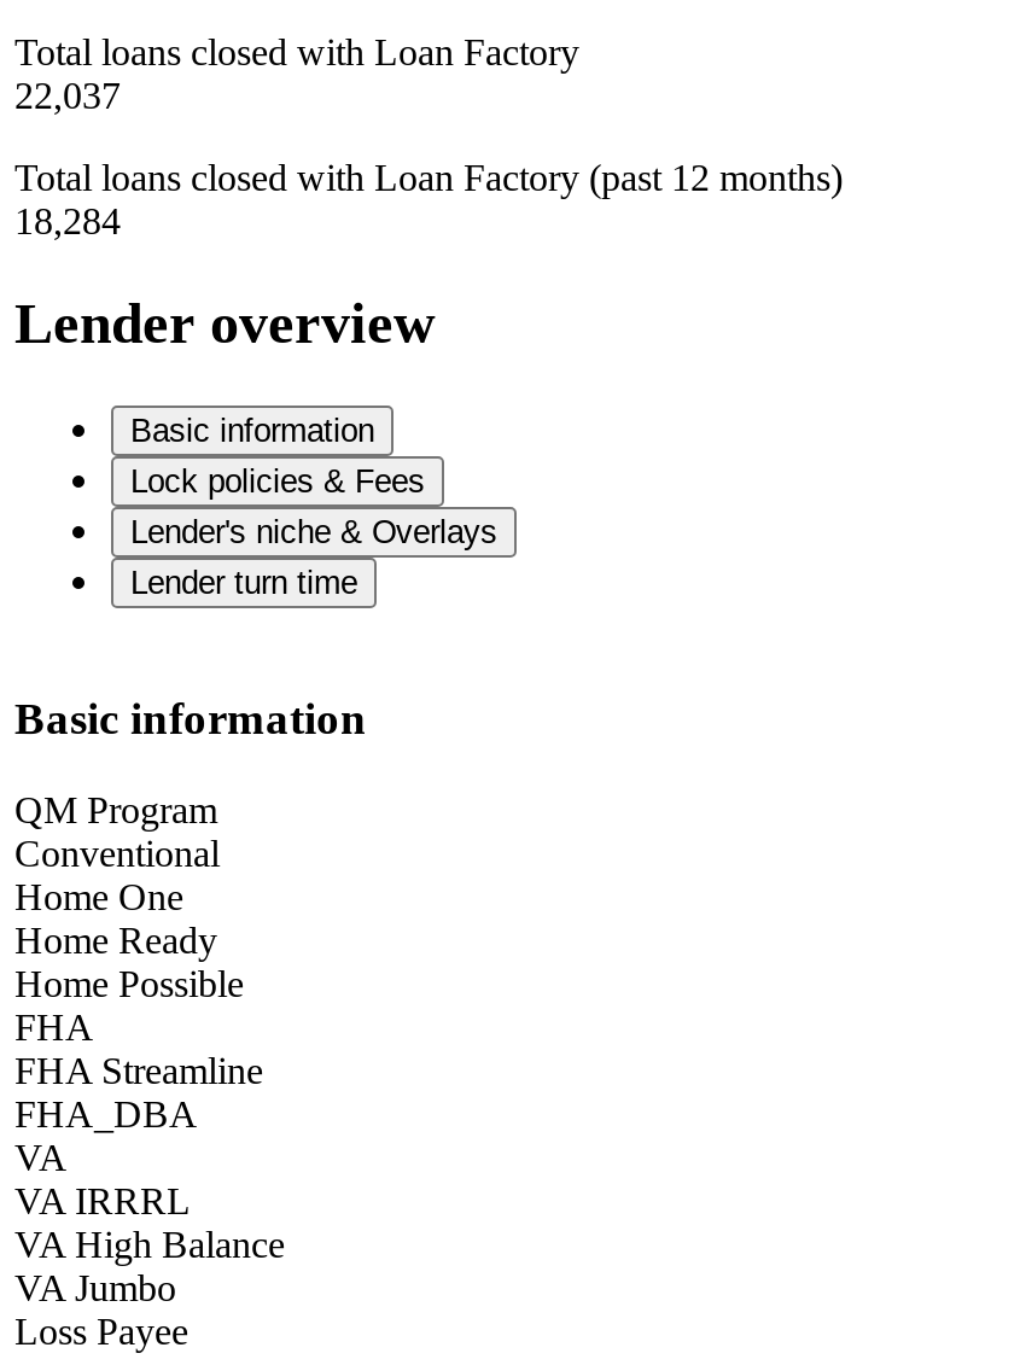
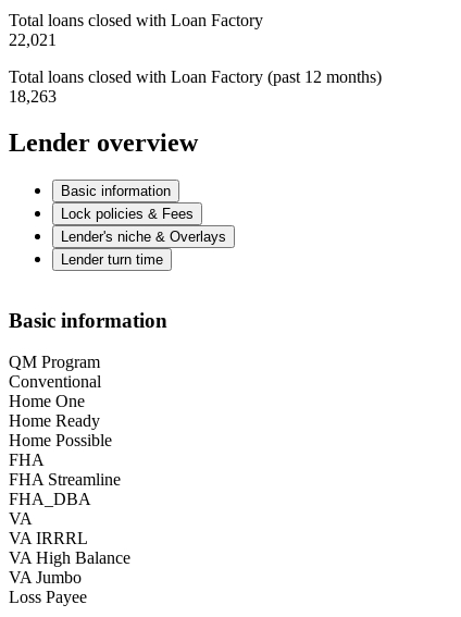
- 22,037
+ 22,021

- 18,284
+ 18,263
